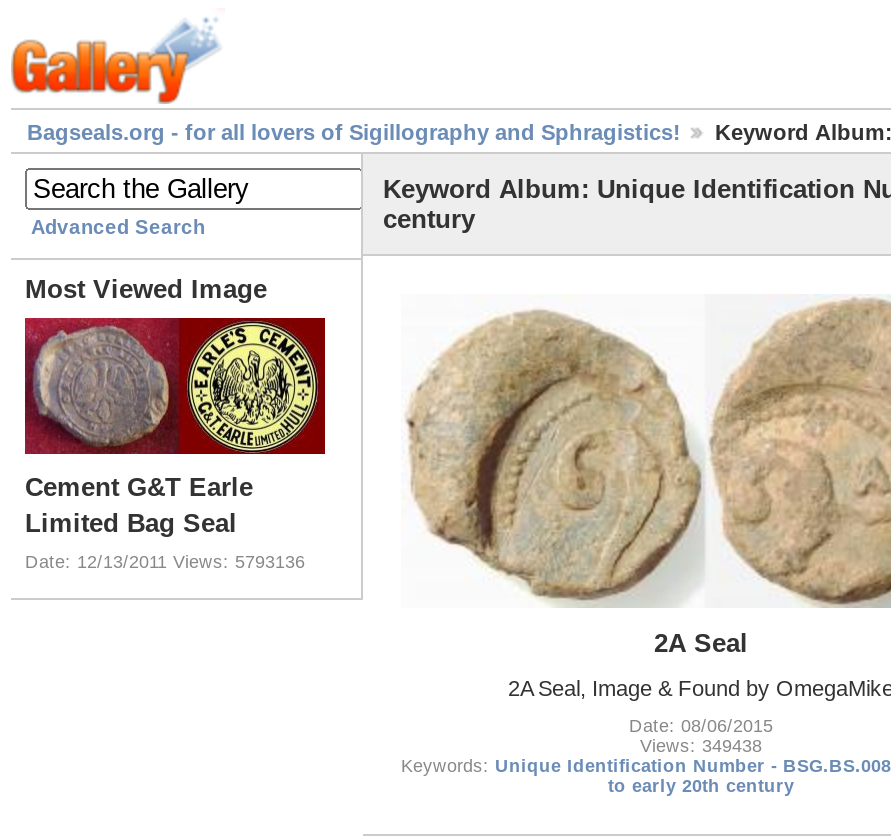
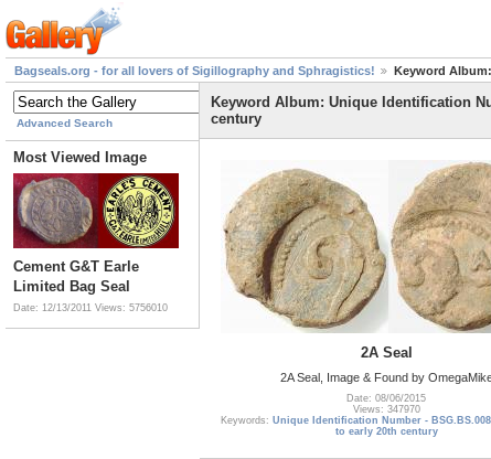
- Date: 12/13/2011 Views: 5793136
+ Date: 12/13/2011 Views: 5756010

- Views: 349438
+ Views: 347970
